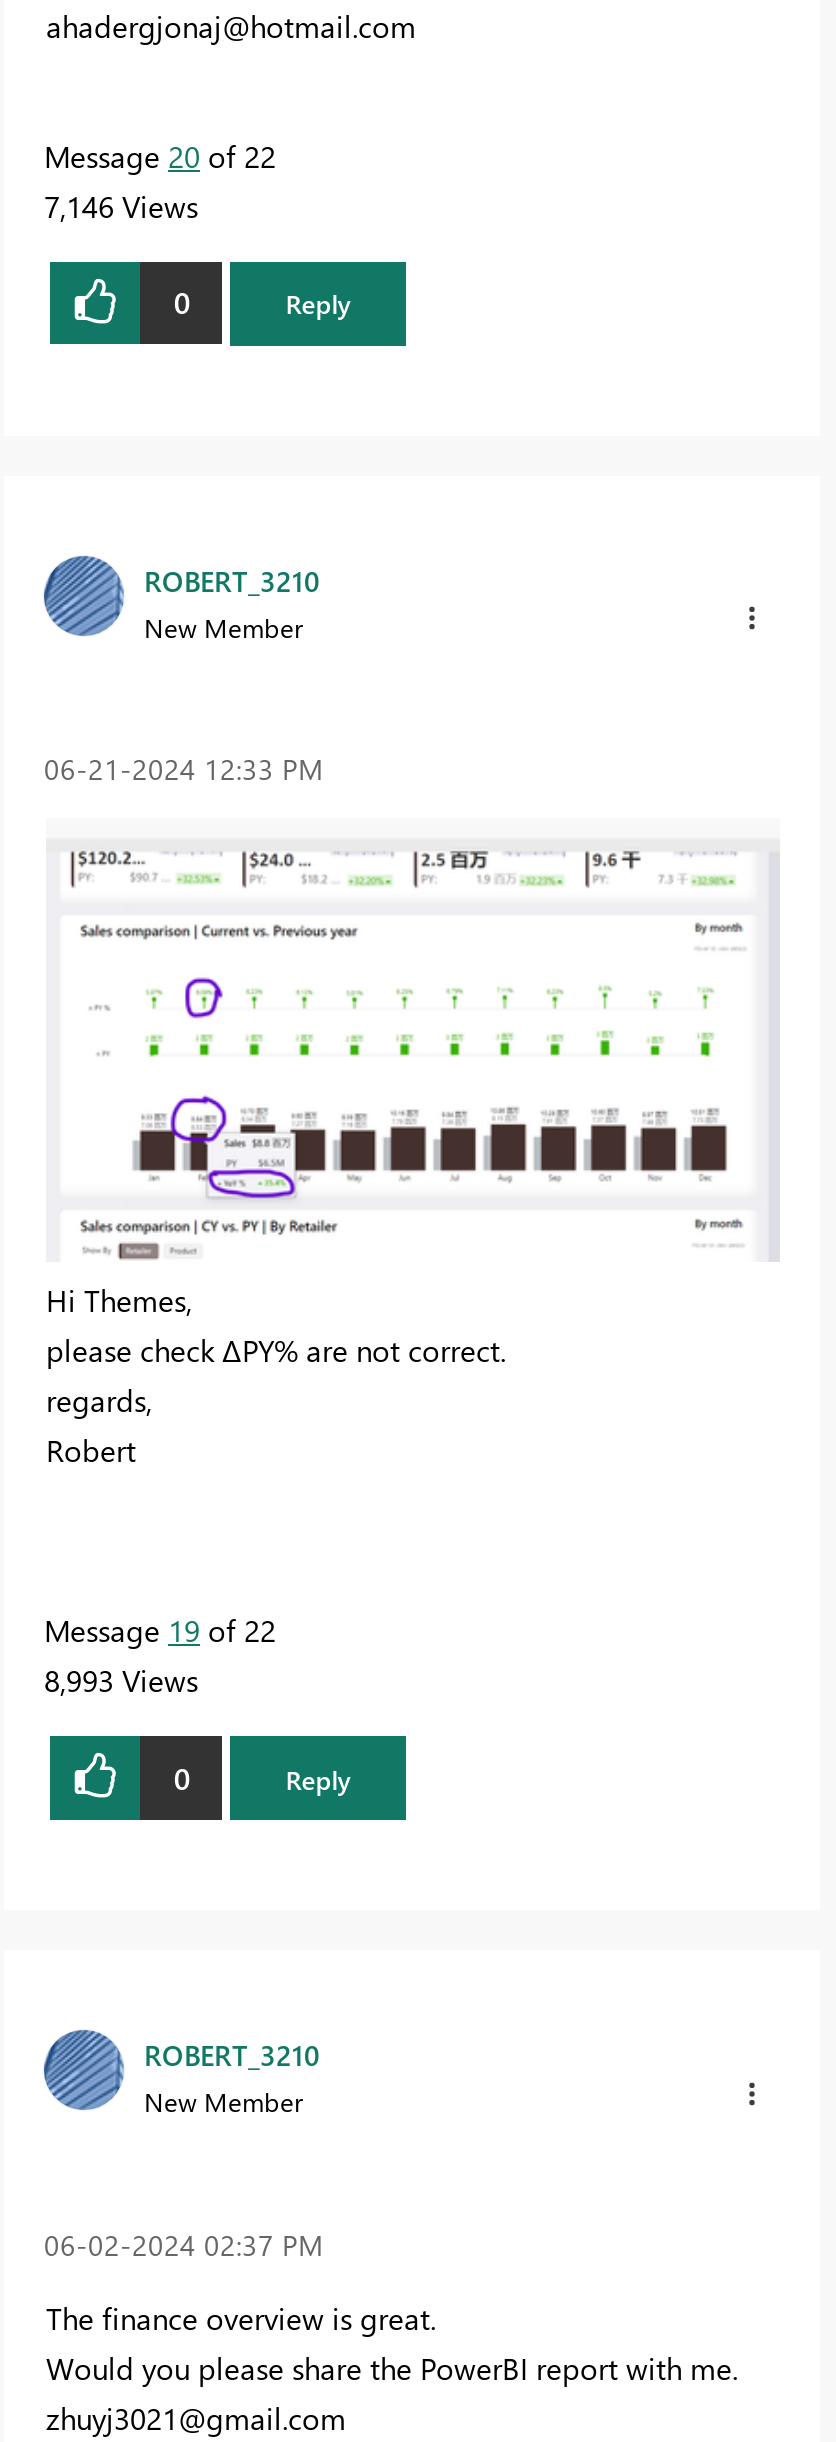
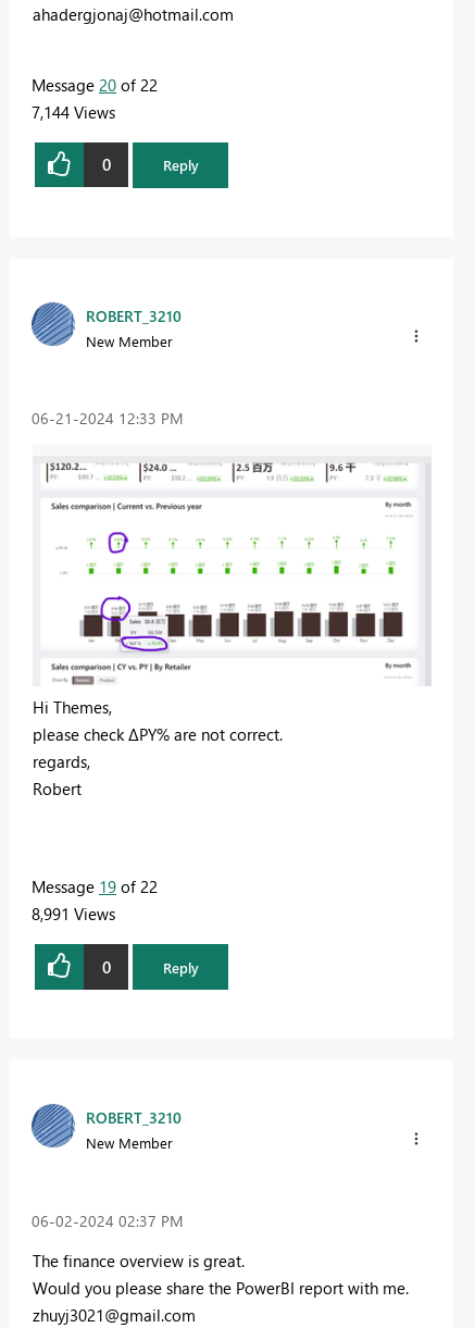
- 7,146 Views
+ 7,144 Views

- 8,993 Views
+ 8,991 Views
